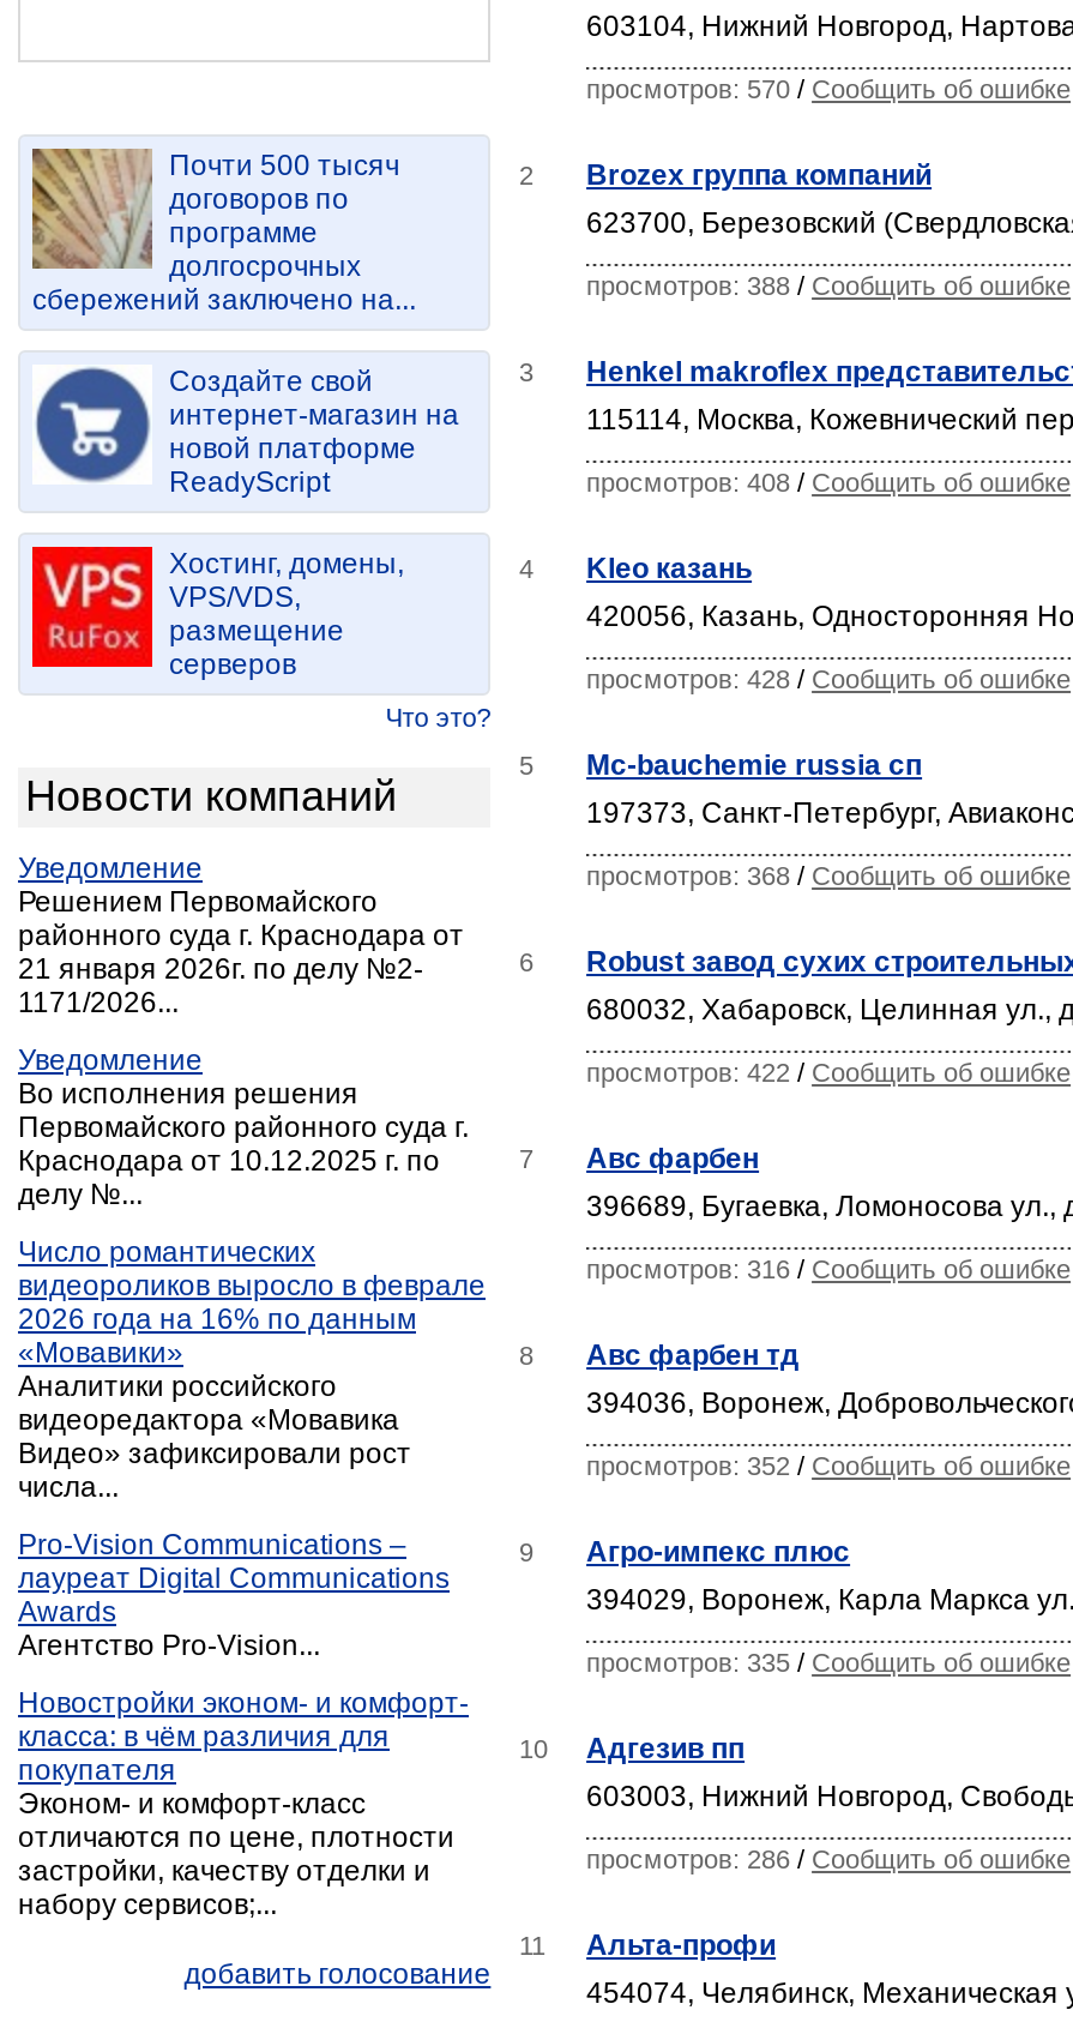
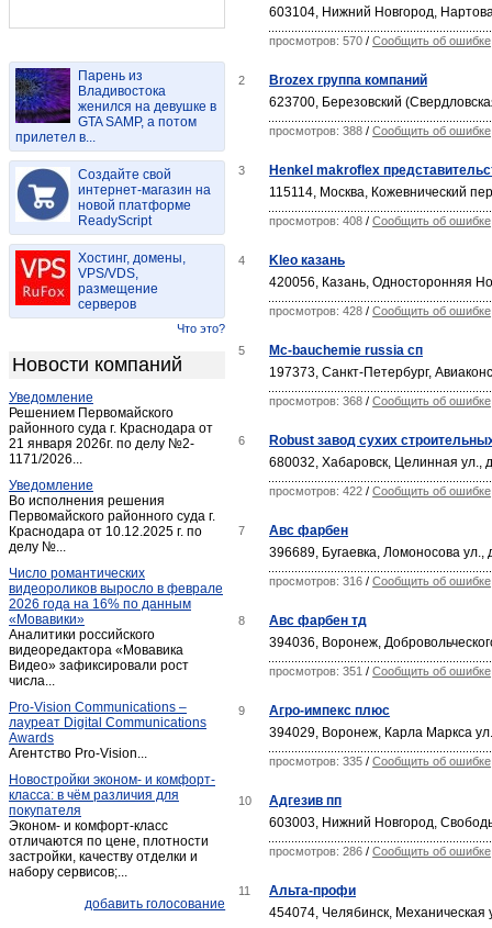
- [image]
- Почти 500 тысяч
- договоров по
- программе
- долгосрочных
- сбережений заключено на...
+ [image]
+ Парень из
+ Владивостока
+ женился на девушке в
+ GTA SAMP, а потом
+ прилетел в...

- просмотров: 352 / Сообщить об ошибке
+ просмотров: 351 / Сообщить об ошибке
